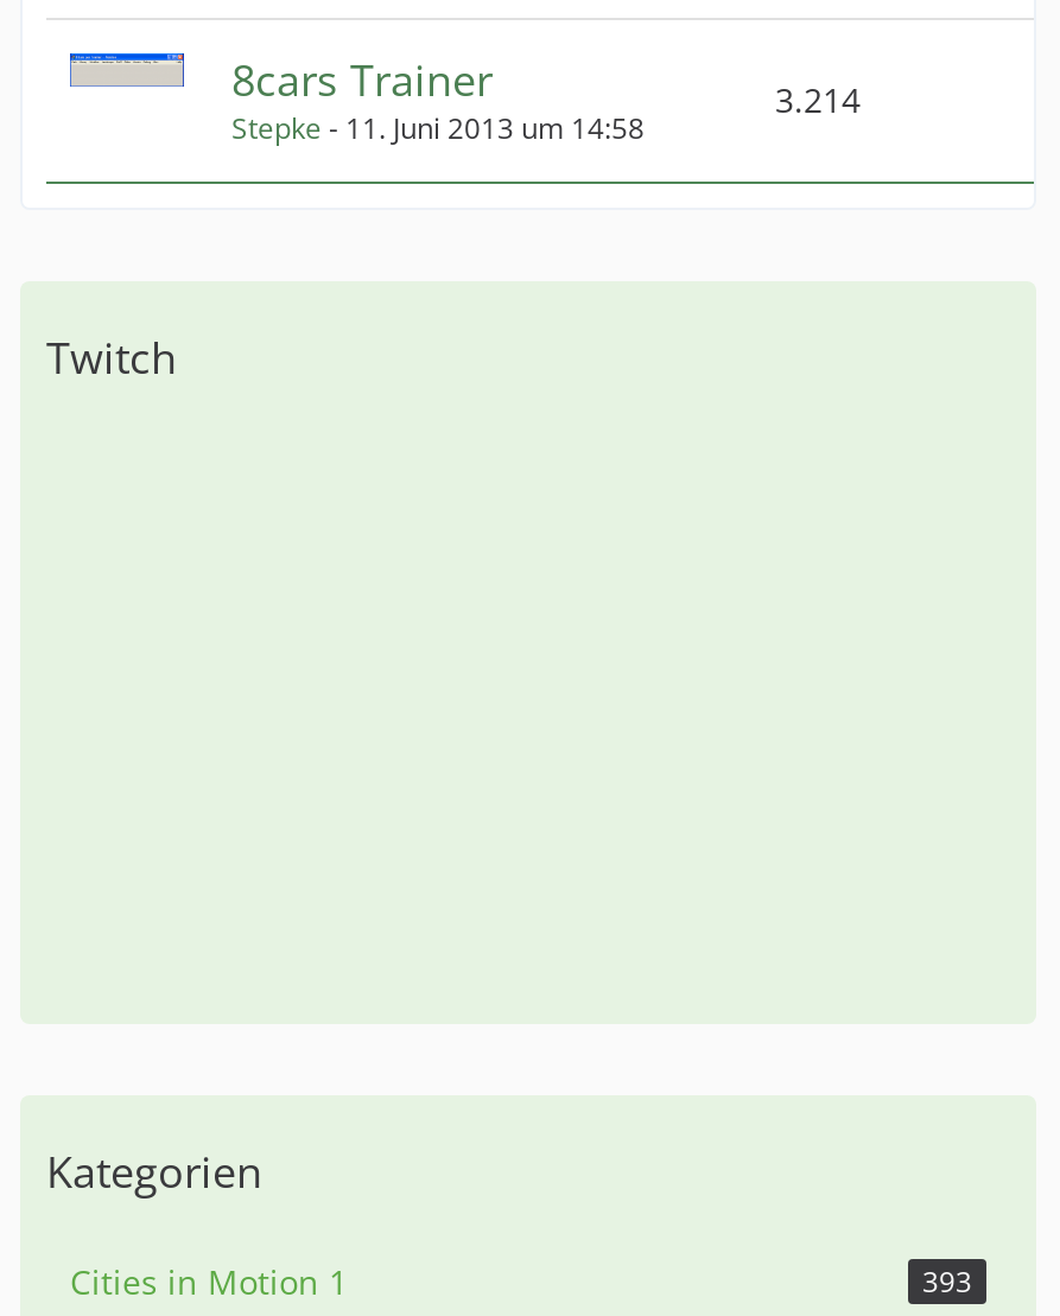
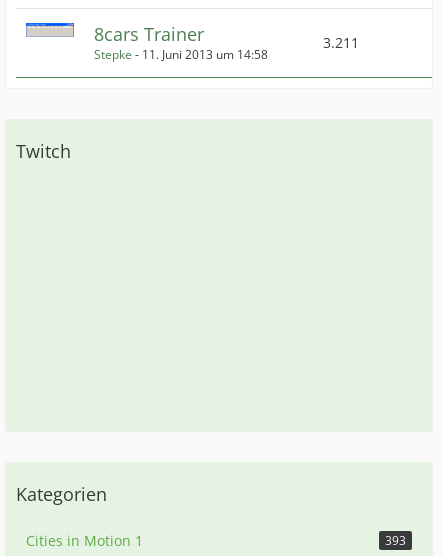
- 3.214
+ 3.211
